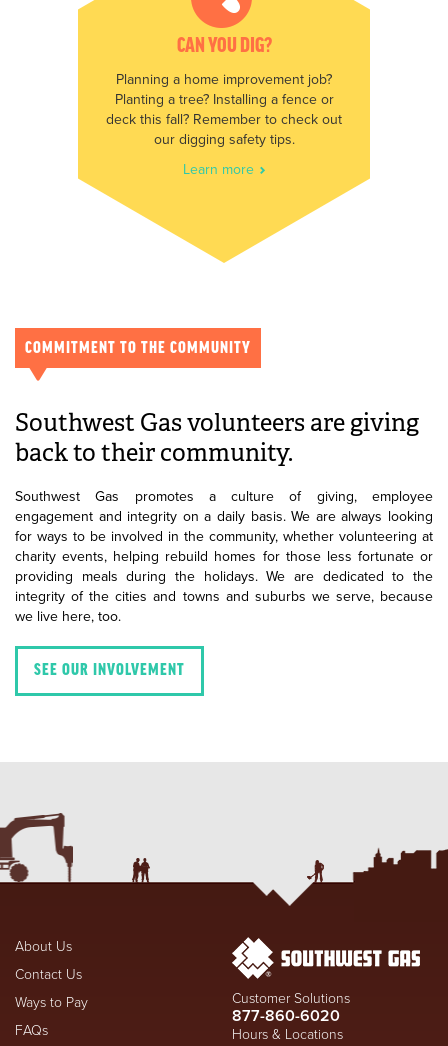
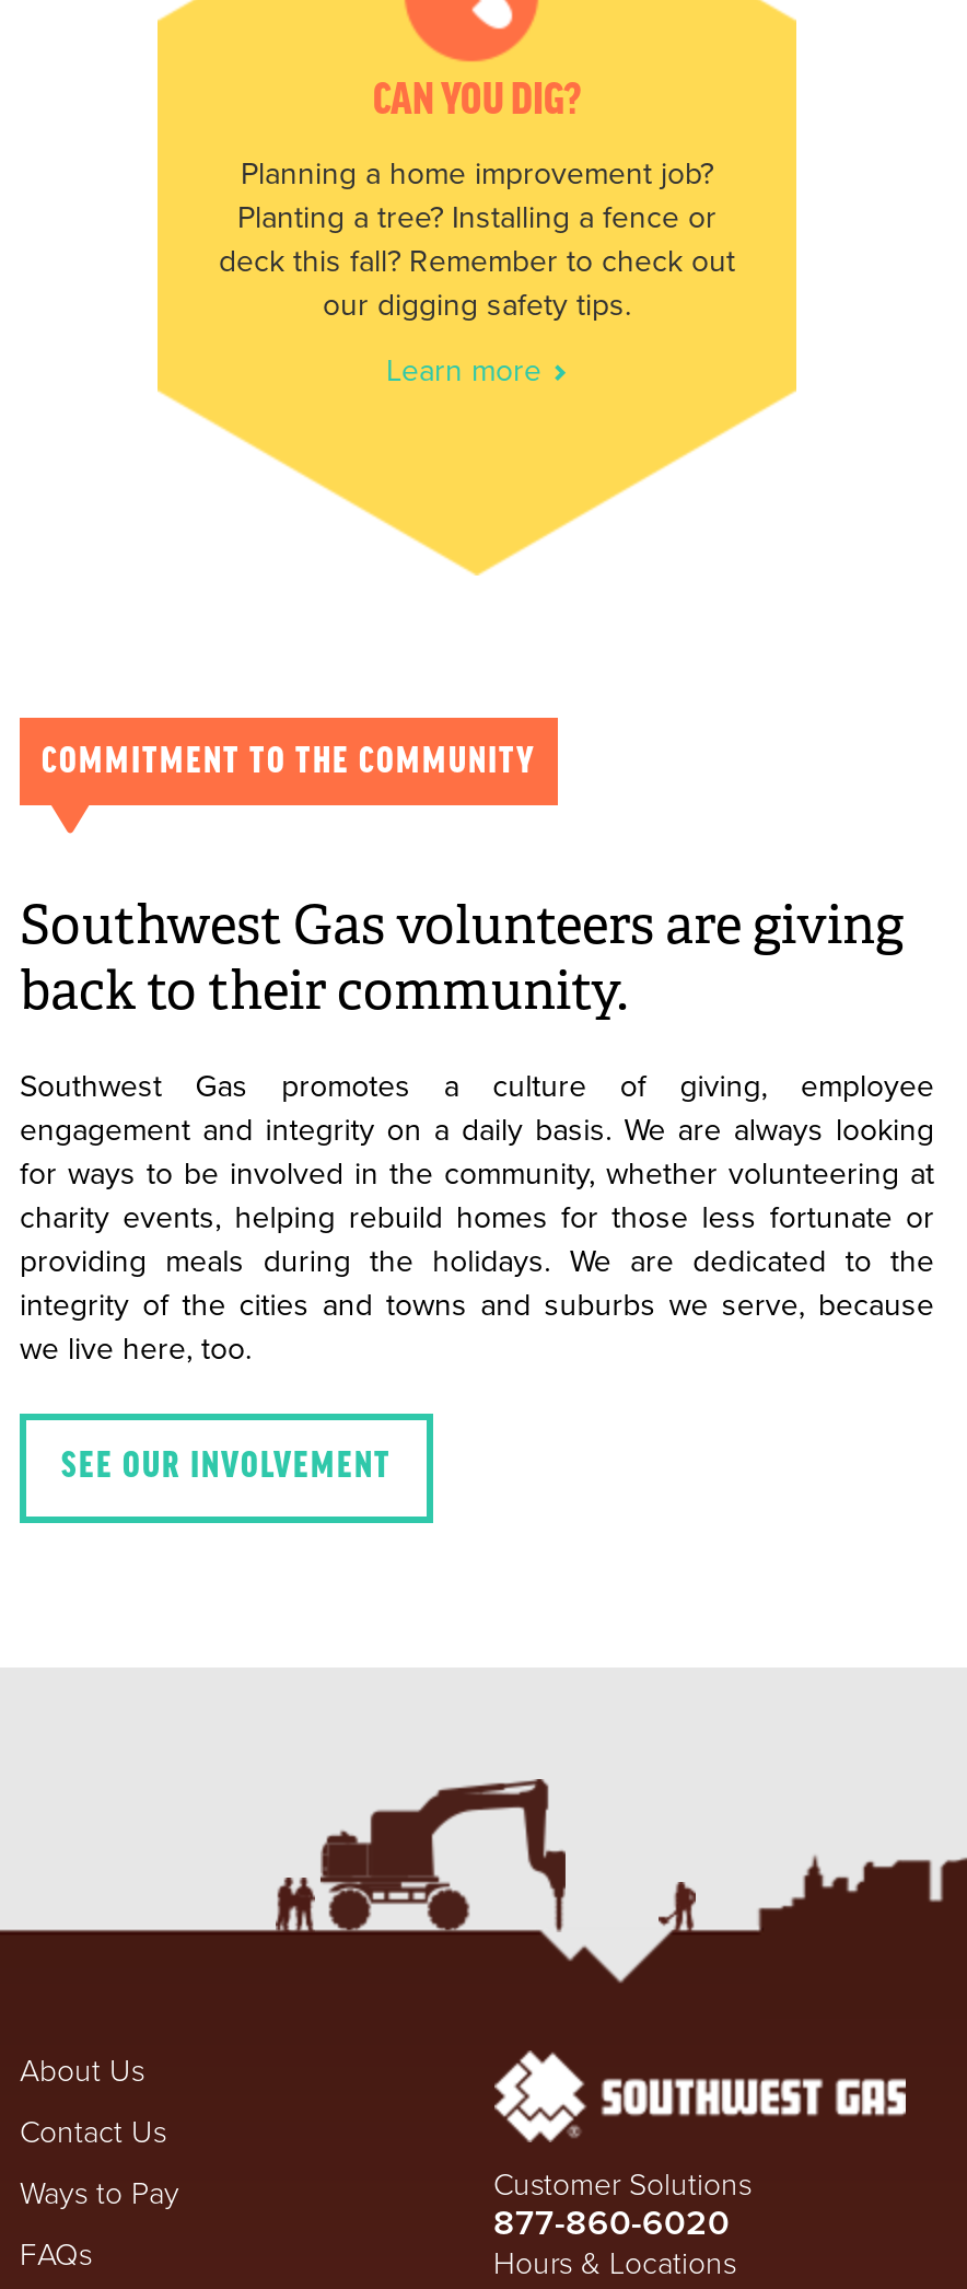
+ [image]

- [image]
